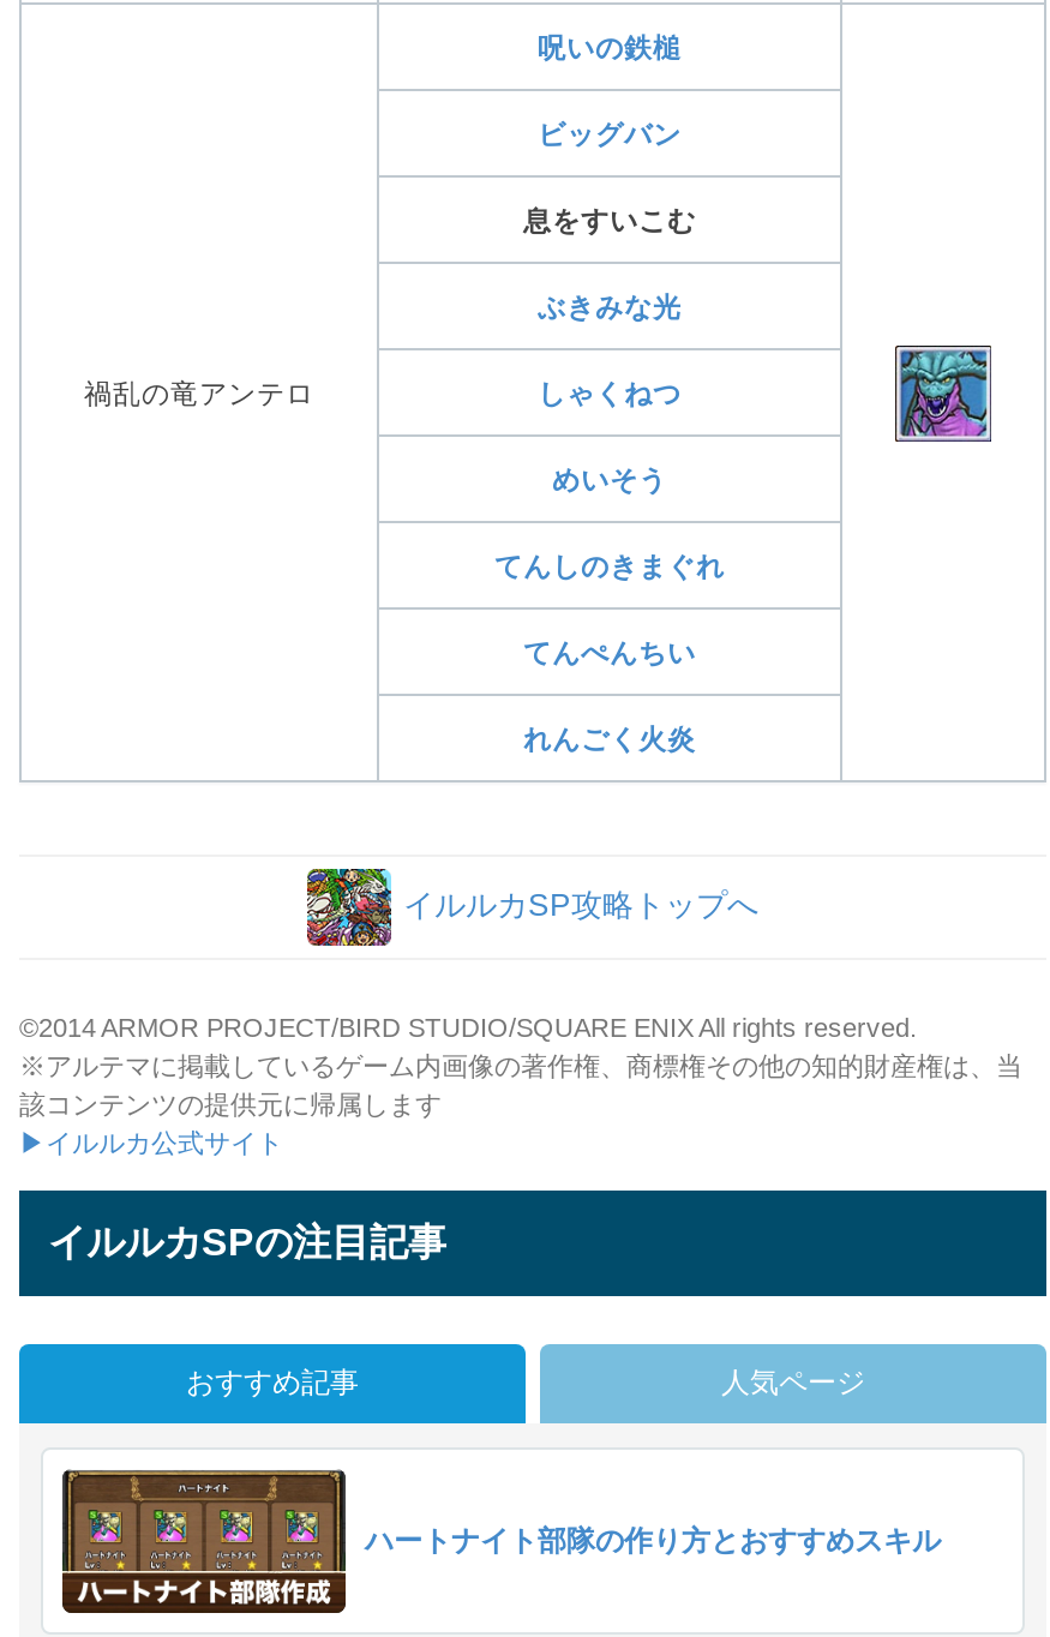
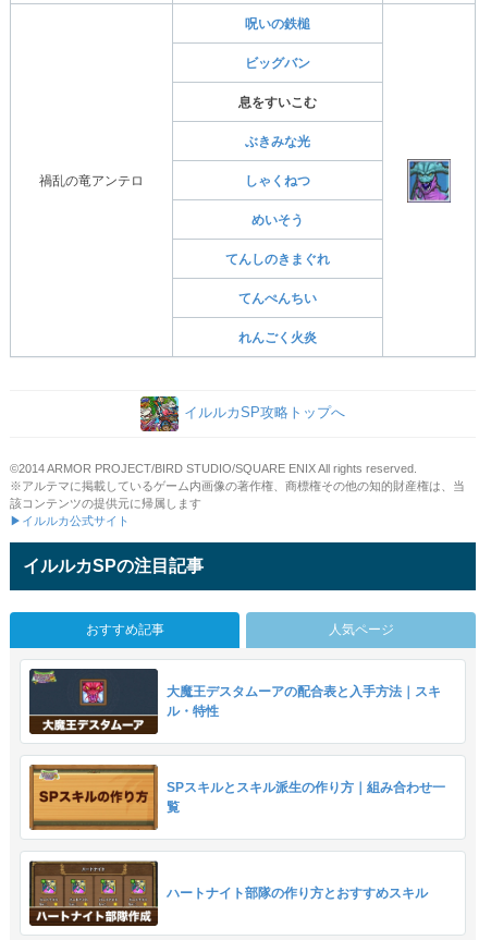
+ [image]
+ SPスキルとスキル派生の作り方｜組み合わせ一
+ 覧

+ [image]
+ 大魔王デスタムーアの配合表と入手方法｜スキ
+ ル・特性
